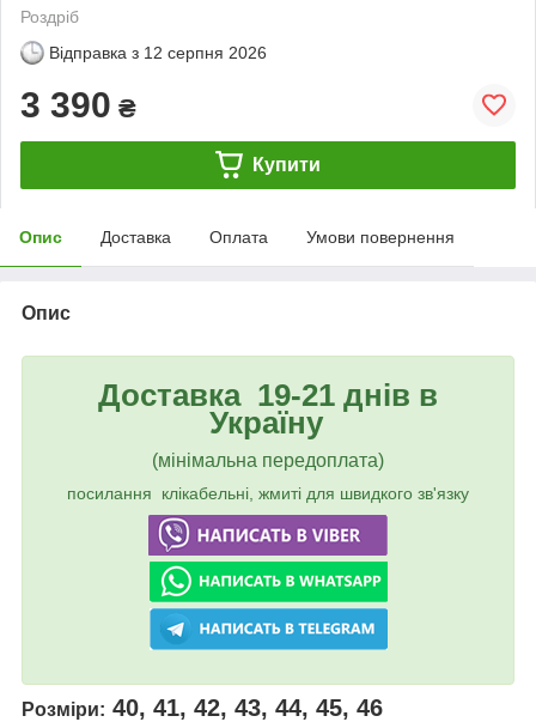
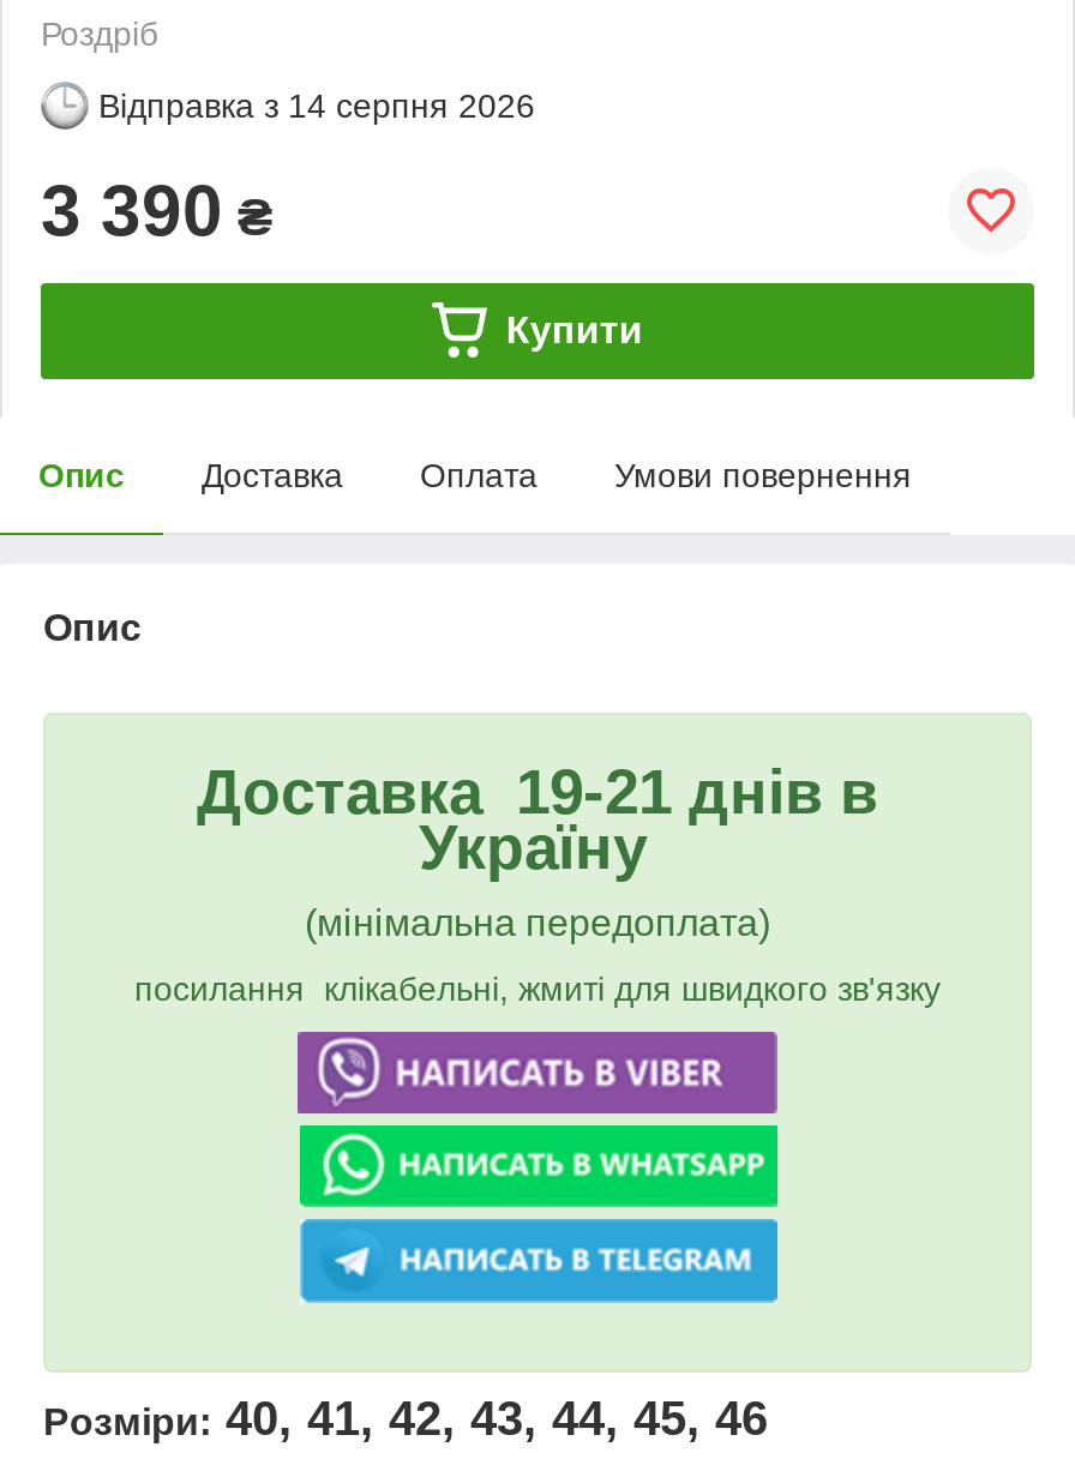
- Відправка з 12 серпня 2026
+ Відправка з 14 серпня 2026
